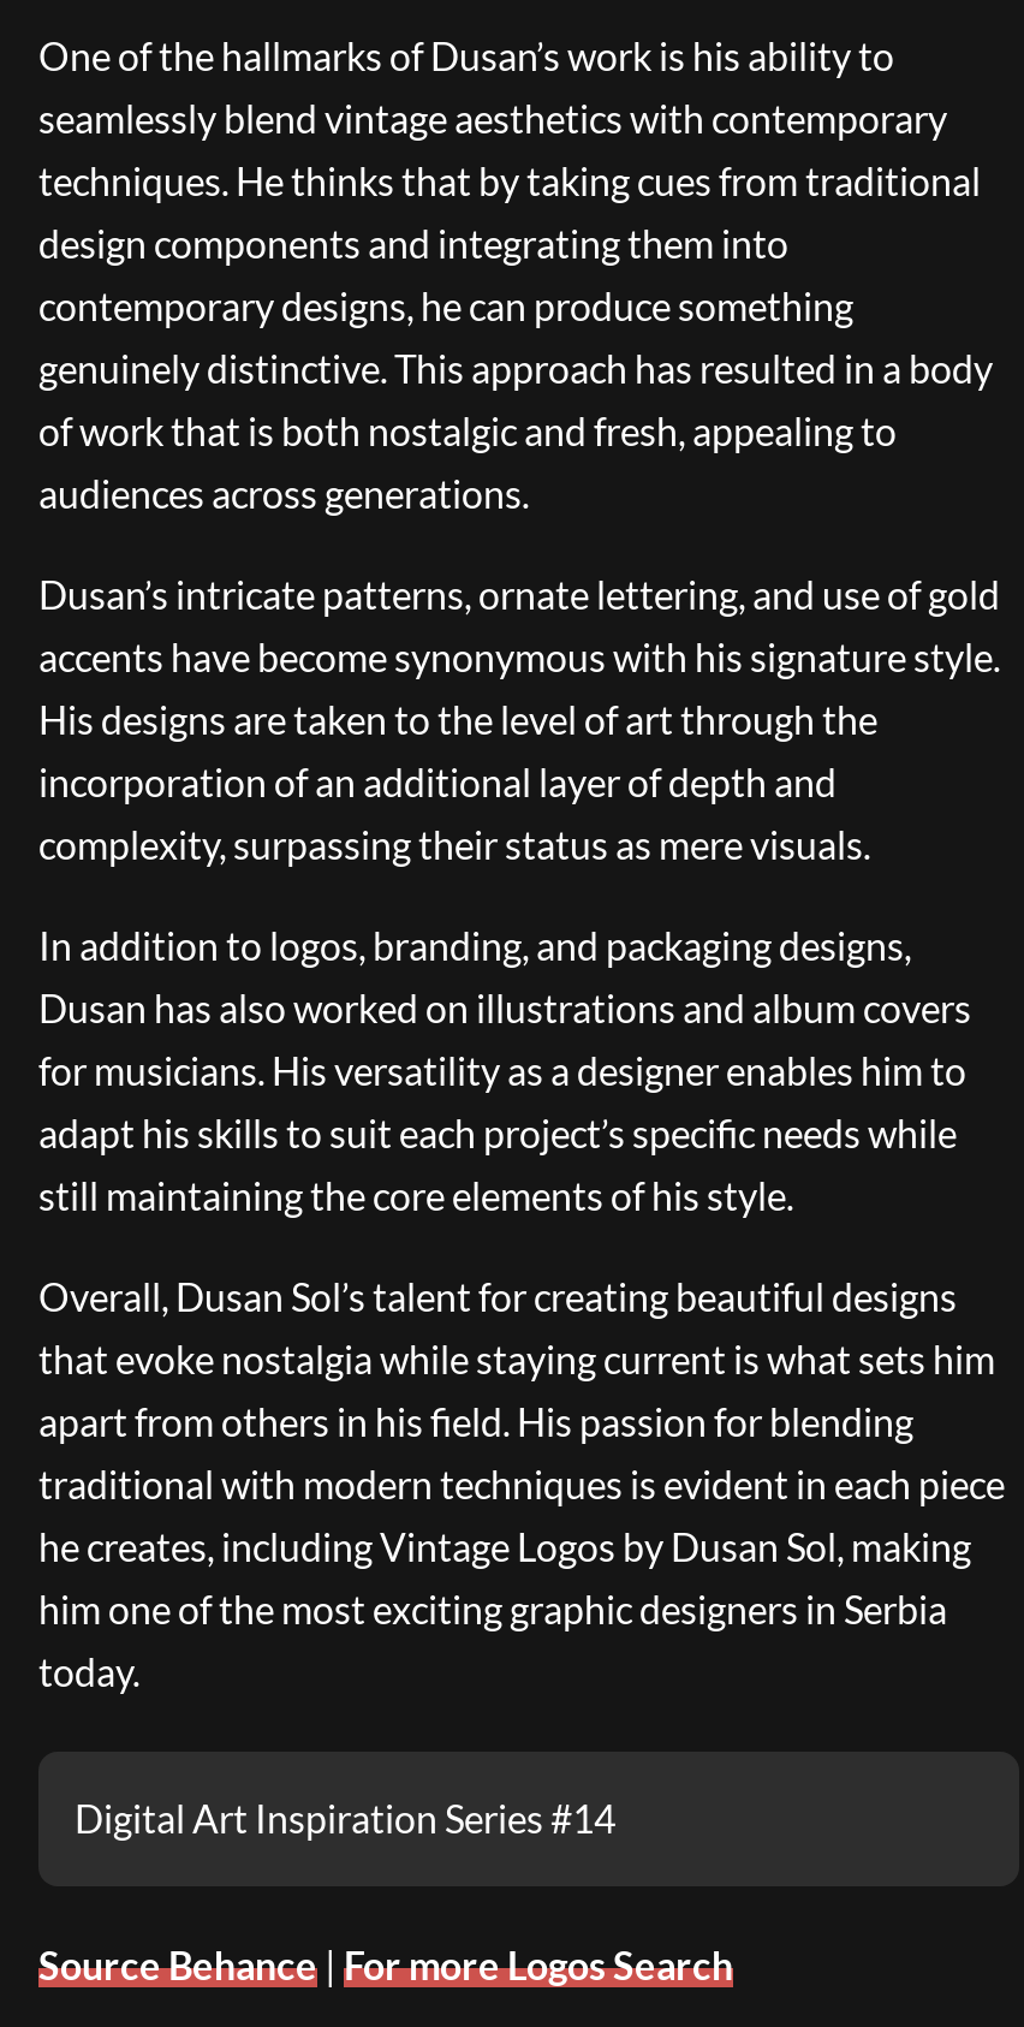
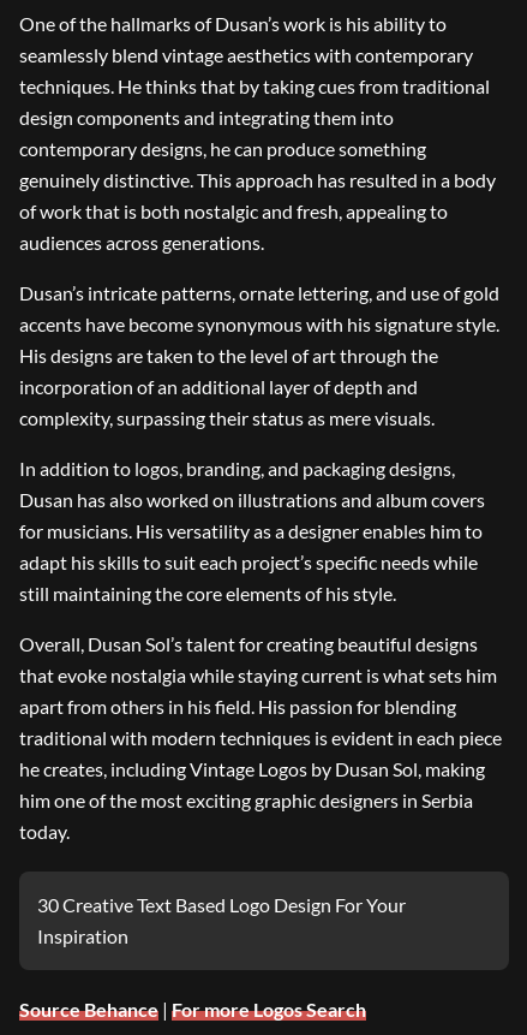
- Digital Art Inspiration Series #14
+ 30 Creative Text Based Logo Design For Your
+ Inspiration
